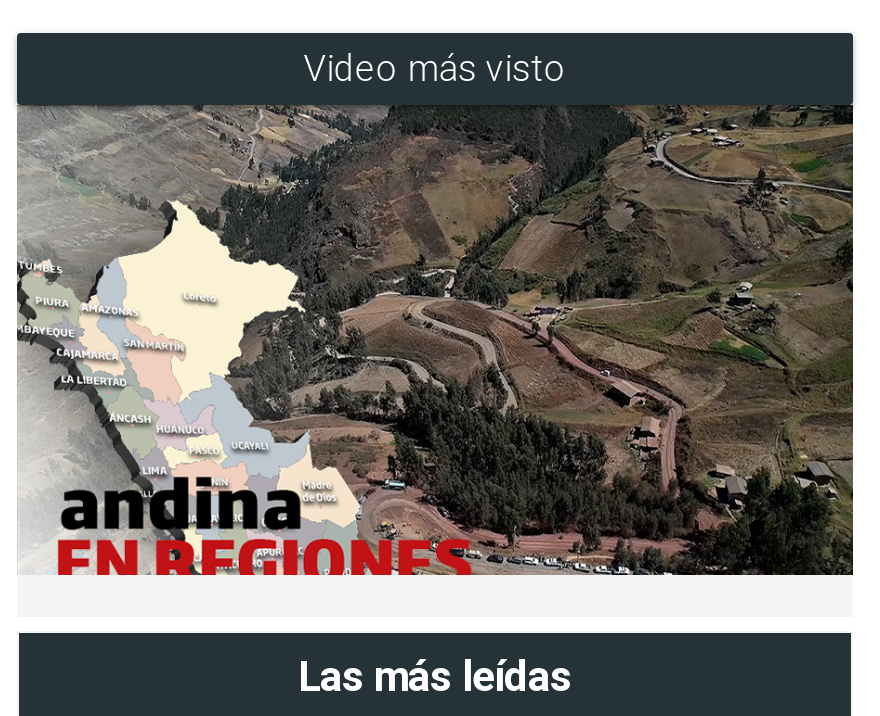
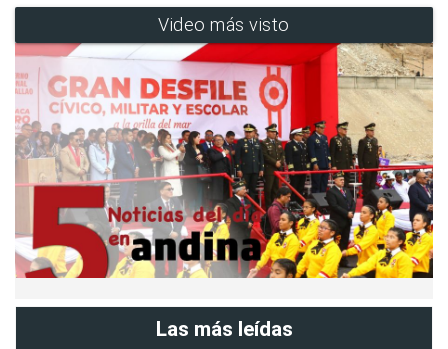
- [image]
+ [image]
